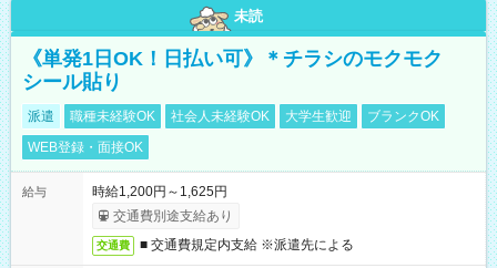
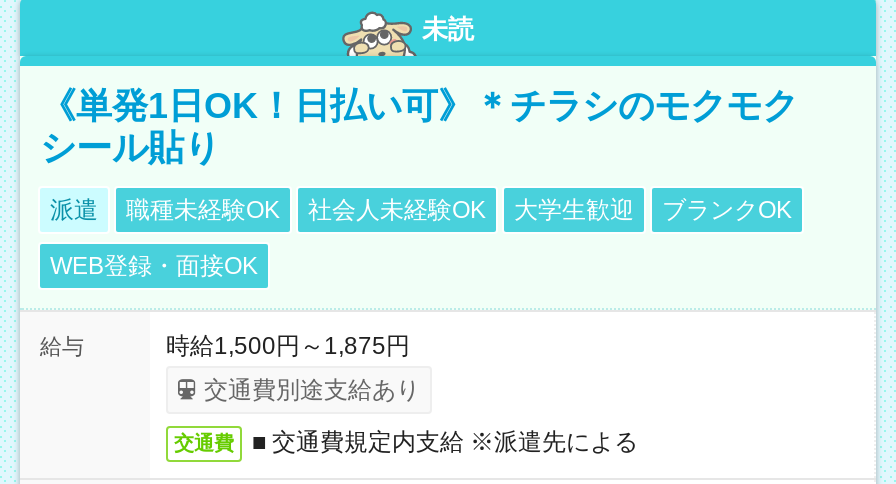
- 時給1,200円～1,625円
+ 時給1,500円～1,875円
